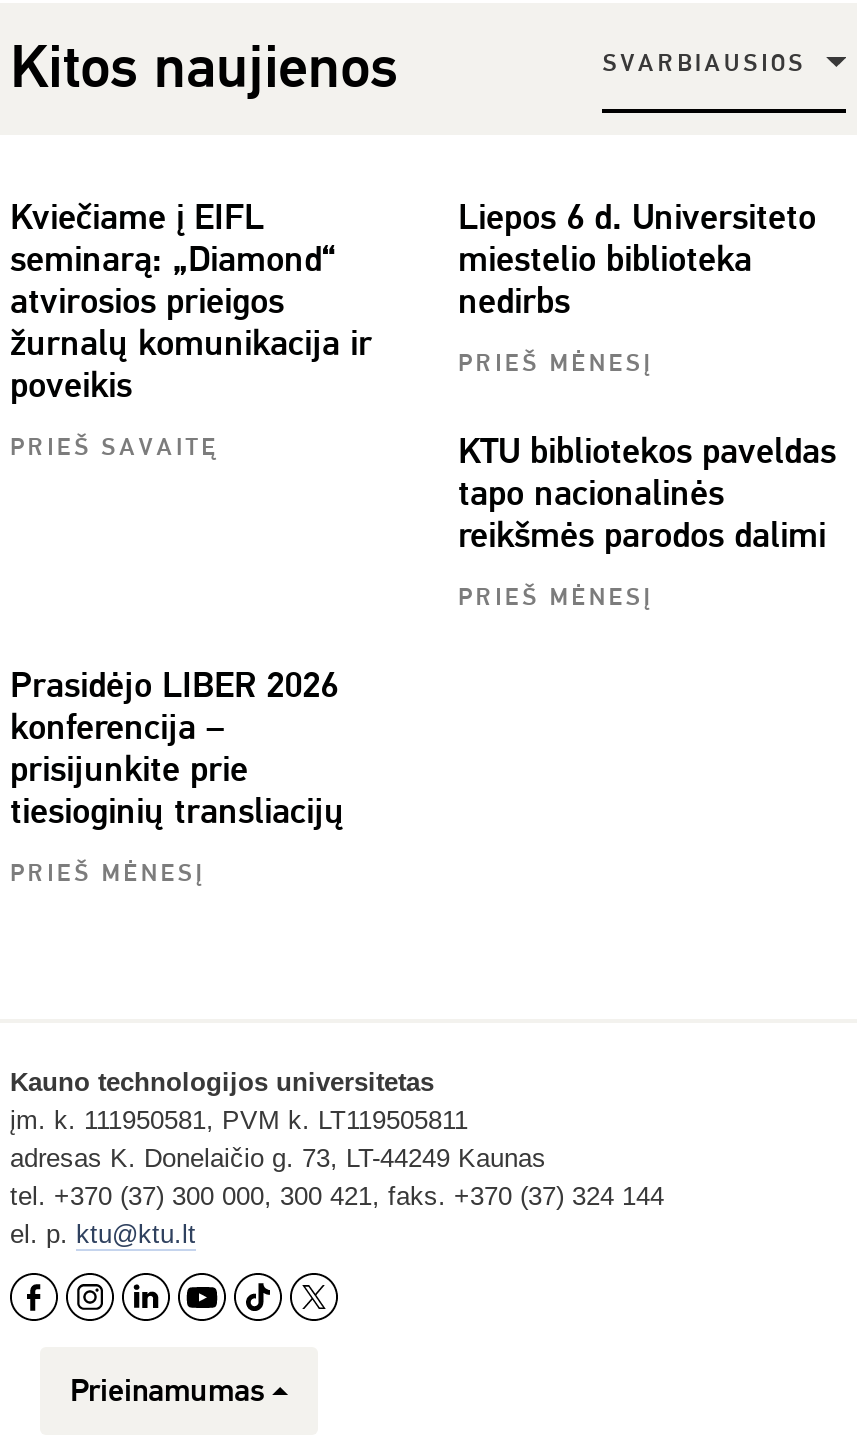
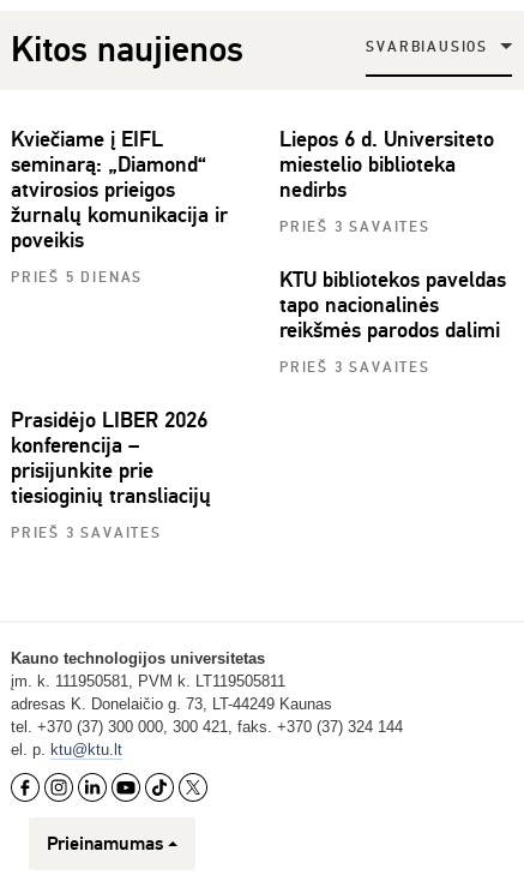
- PRIEŠ MĖNESĮ
+ PRIEŠ 3 SAVAITES

- PRIEŠ SAVAITĘ
+ PRIEŠ 5 DIENAS

- PRIEŠ MĖNESĮ
+ PRIEŠ 3 SAVAITES

- PRIEŠ MĖNESĮ
+ PRIEŠ 3 SAVAITES
